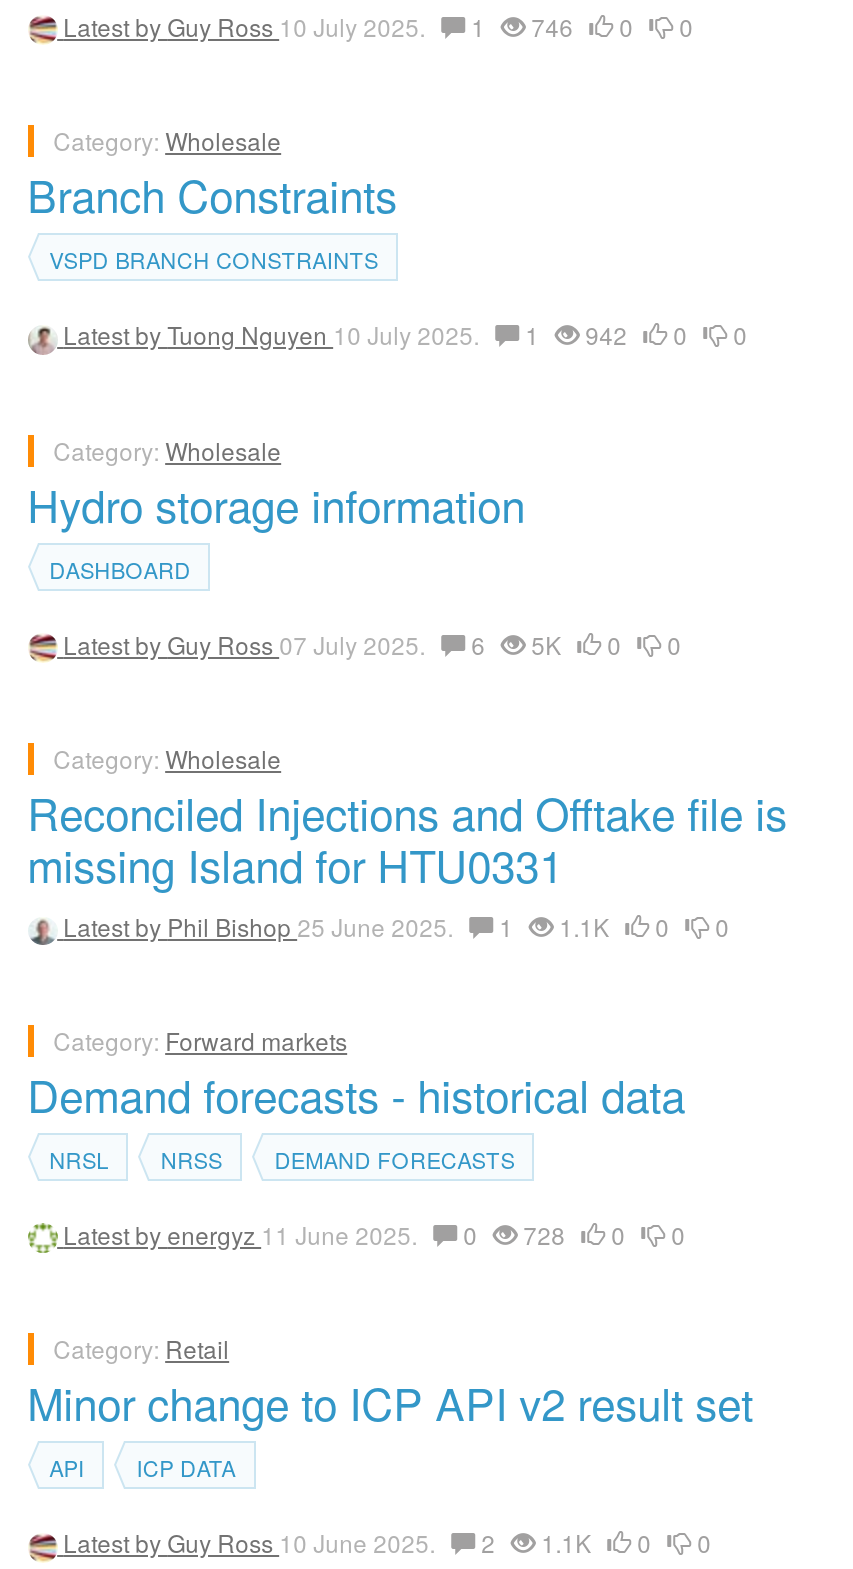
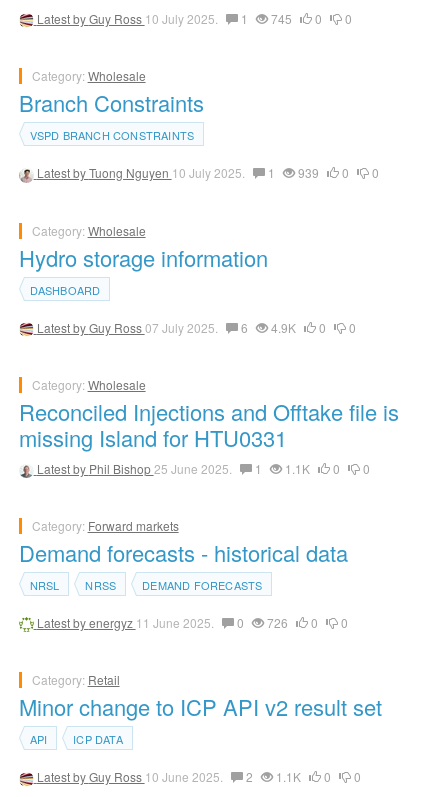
- Latest by Guy Ross 10 July 2025. 1 746 0 0
+ Latest by Guy Ross 10 July 2025. 1 745 0 0

- Latest by Tuong Nguyen 10 July 2025. 1 942 0 0
+ Latest by Tuong Nguyen 10 July 2025. 1 939 0 0

- Latest by Guy Ross 07 July 2025. 6 5K 0 0
+ Latest by Guy Ross 07 July 2025. 6 4.9K 0 0

- Latest by energyz 11 June 2025. 0 728 0 0
+ Latest by energyz 11 June 2025. 0 726 0 0
